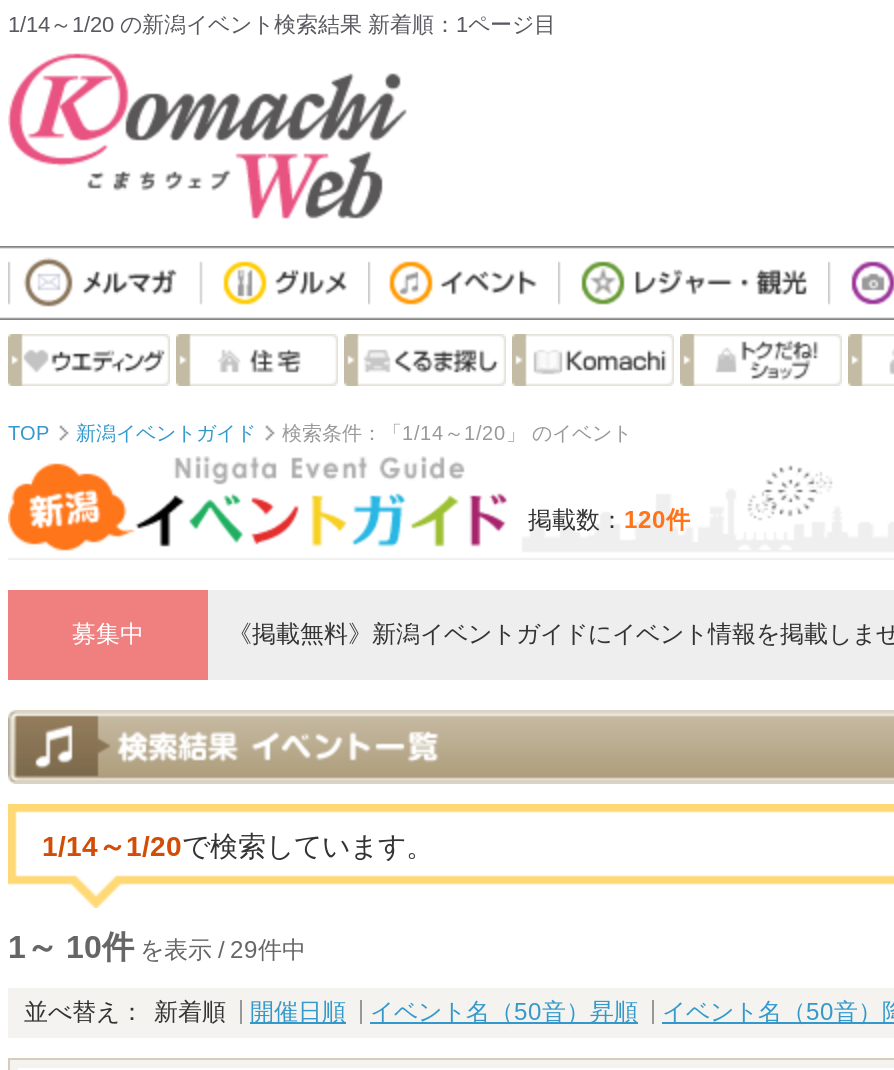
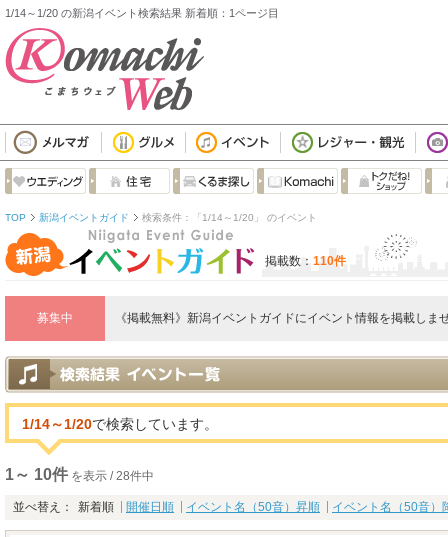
- 掲載数：120件
+ 掲載数：110件

- 1～ 10件 を表示 / 29件中
+ 1～ 10件 を表示 / 28件中
